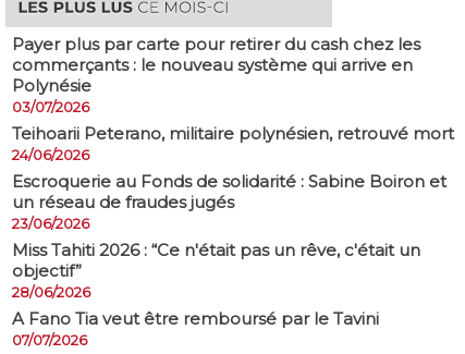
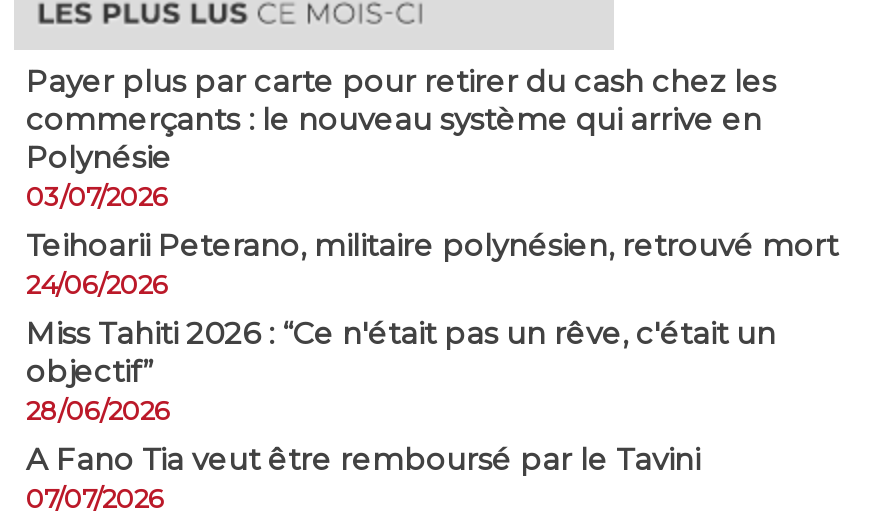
- Escroquerie au Fonds de solidarité : Sabine Boiron et
- un réseau de fraudes jugés
- 23/06/2026
